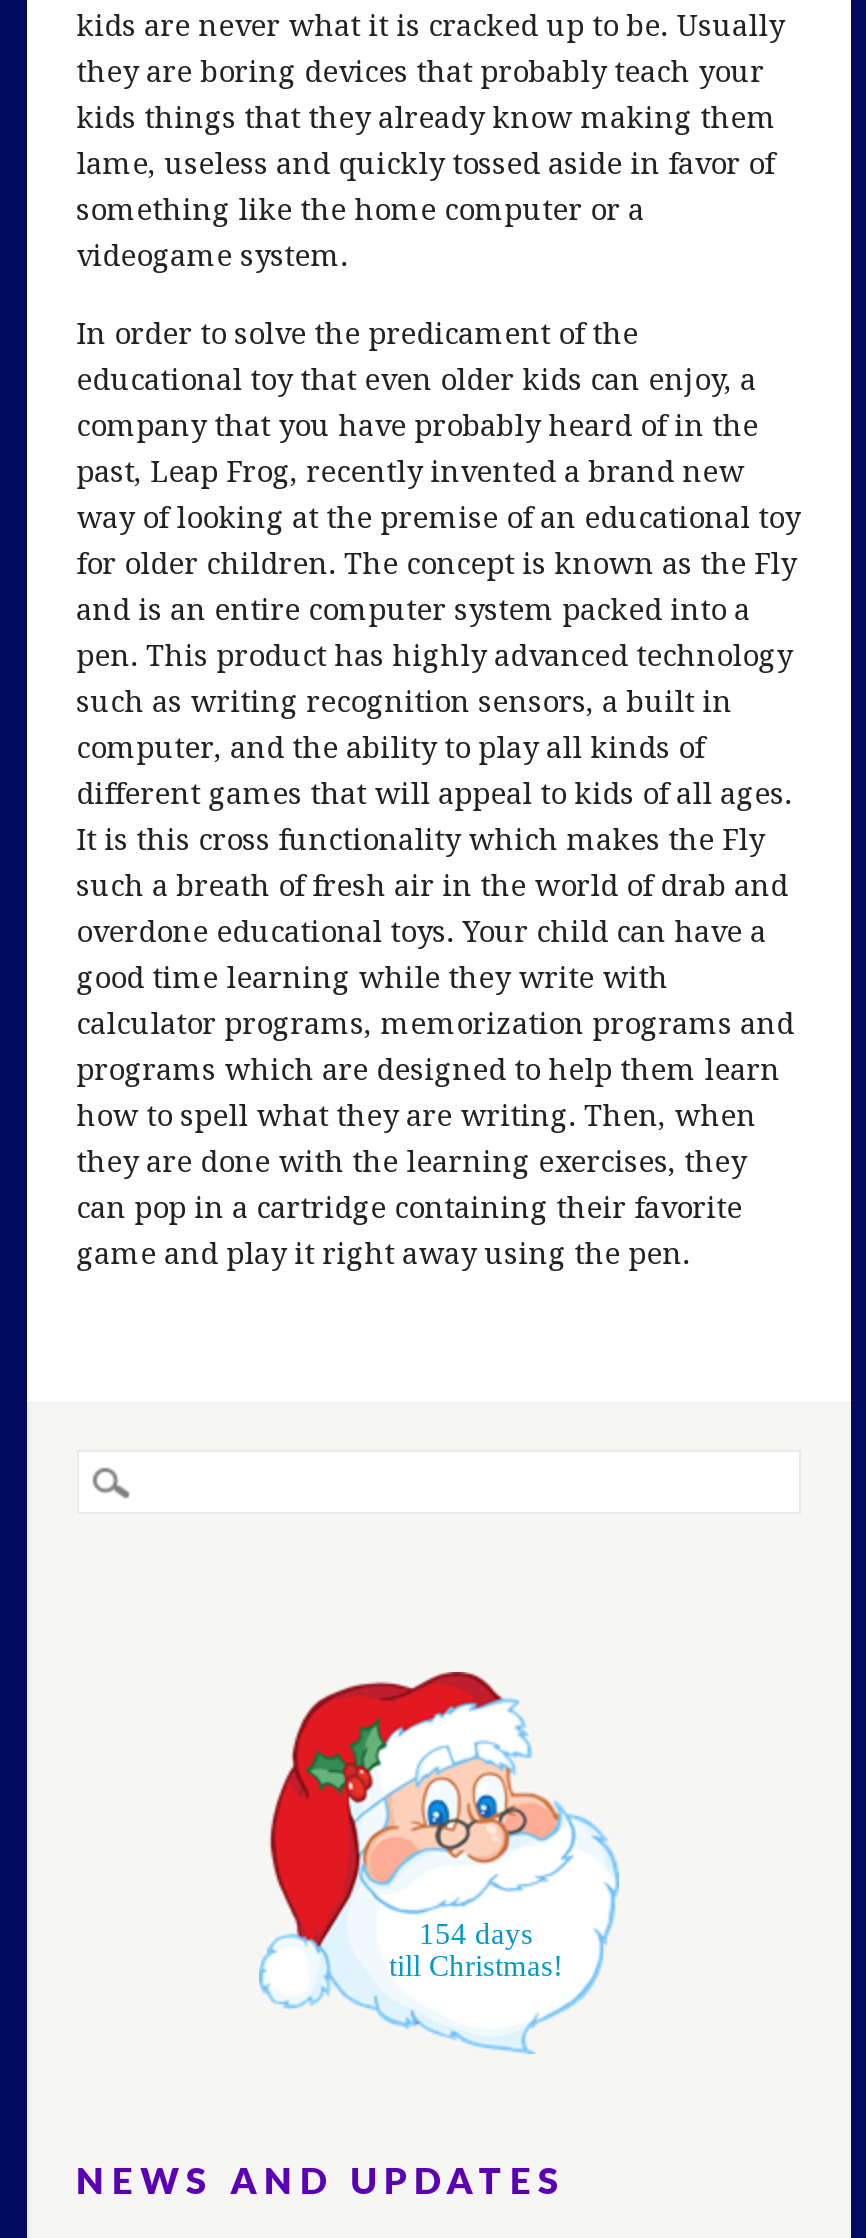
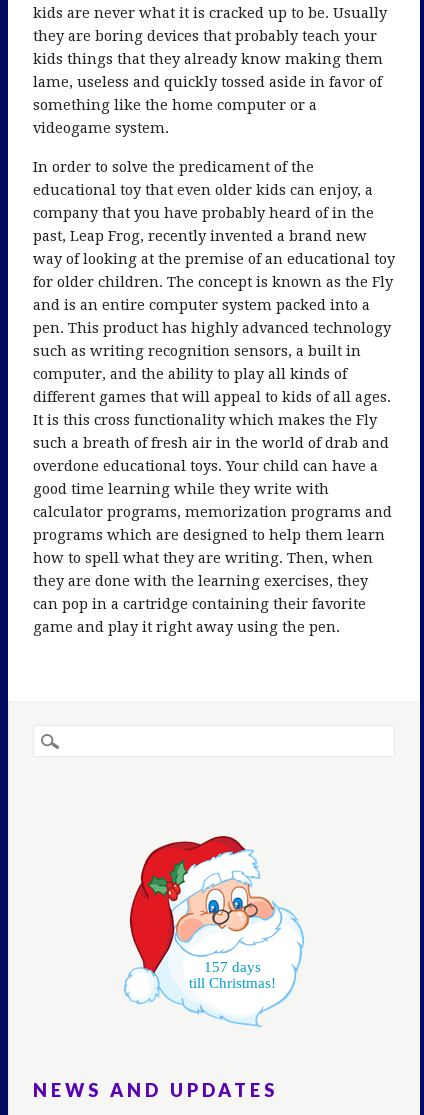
- 154 days
+ 157 days
